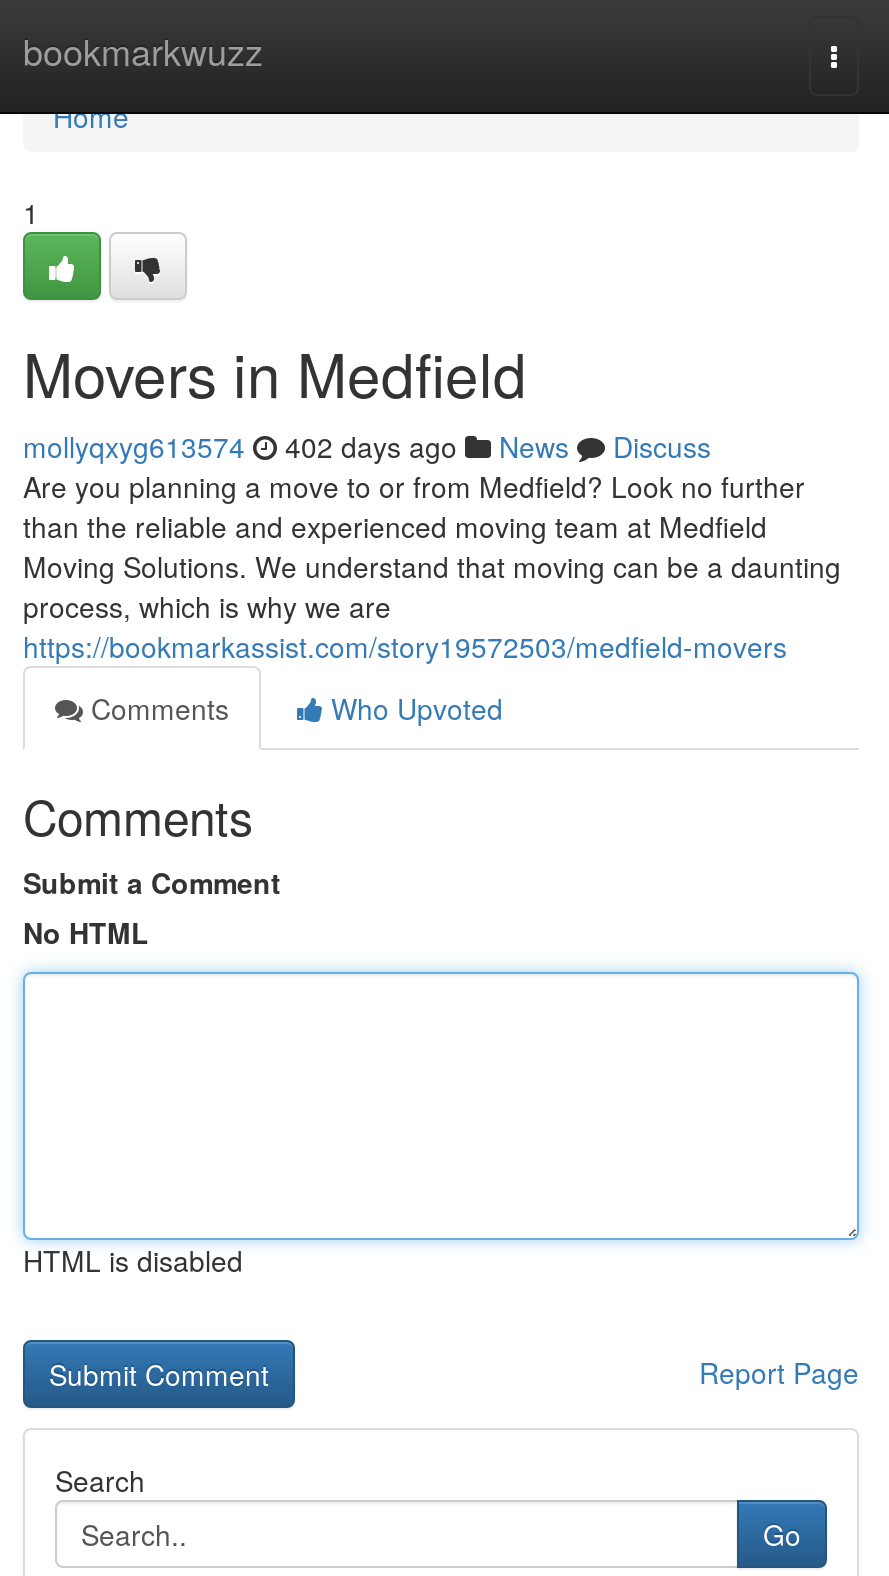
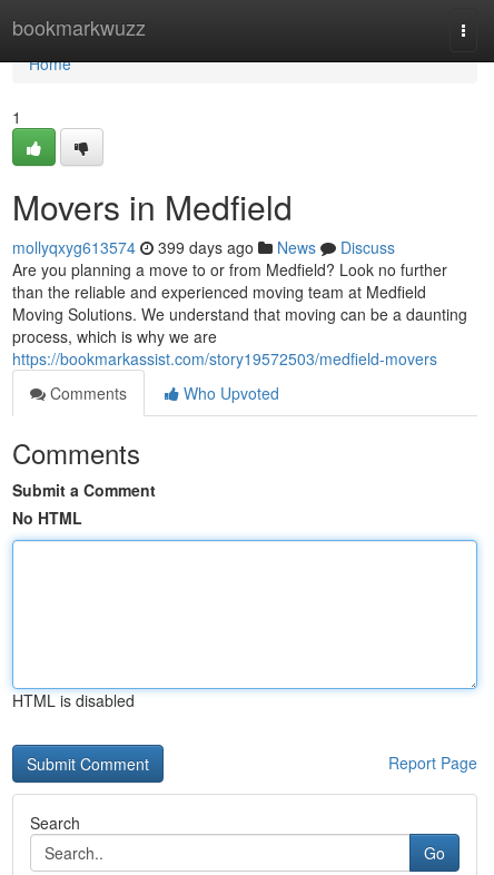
- mollyqxyg613574 402 days ago News Discuss
+ mollyqxyg613574 399 days ago News Discuss
